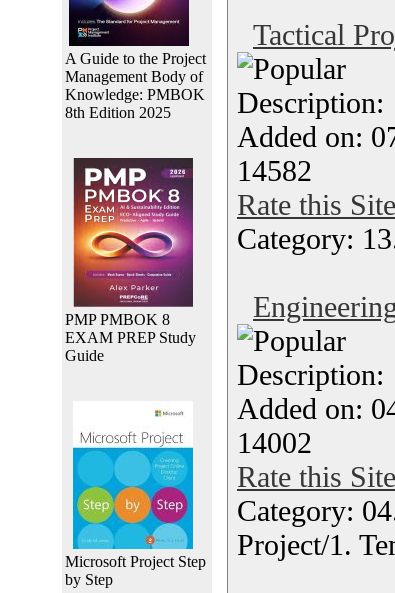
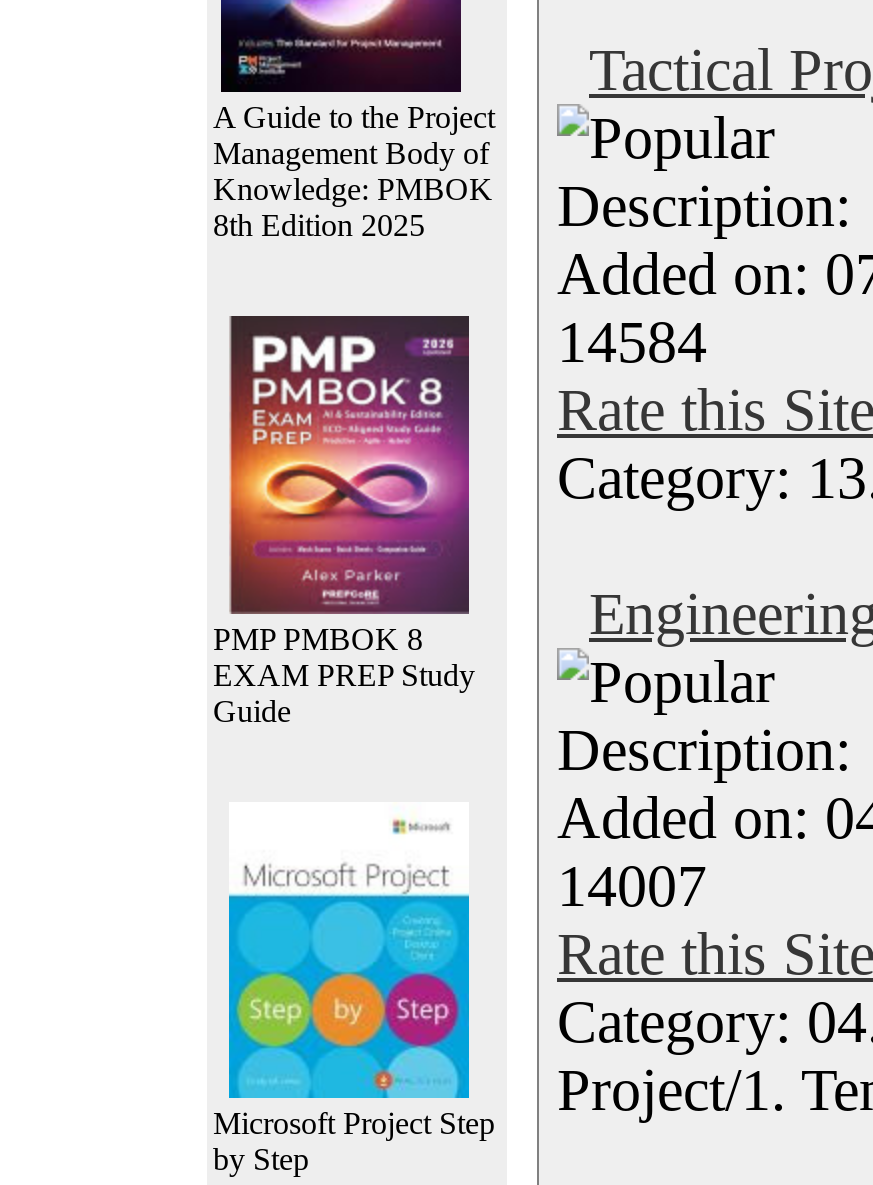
- 14582
+ 14584

- 14002
+ 14007
